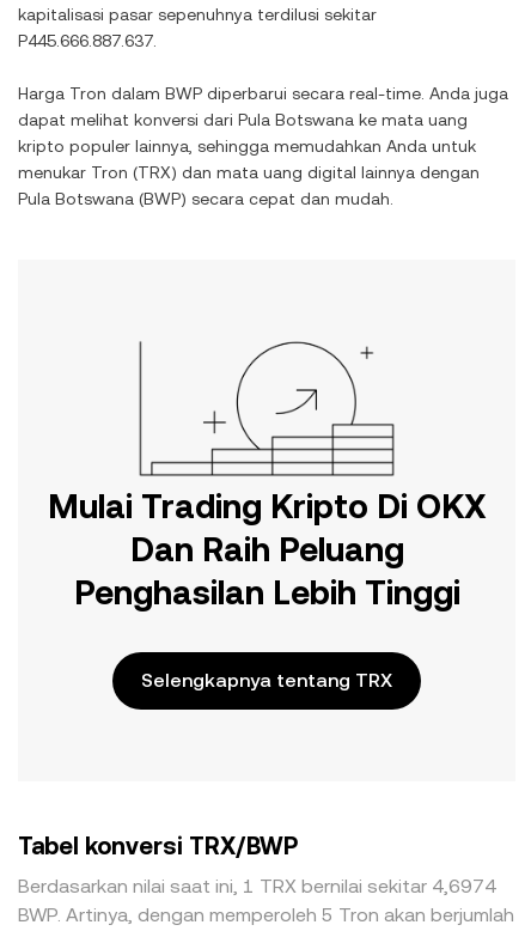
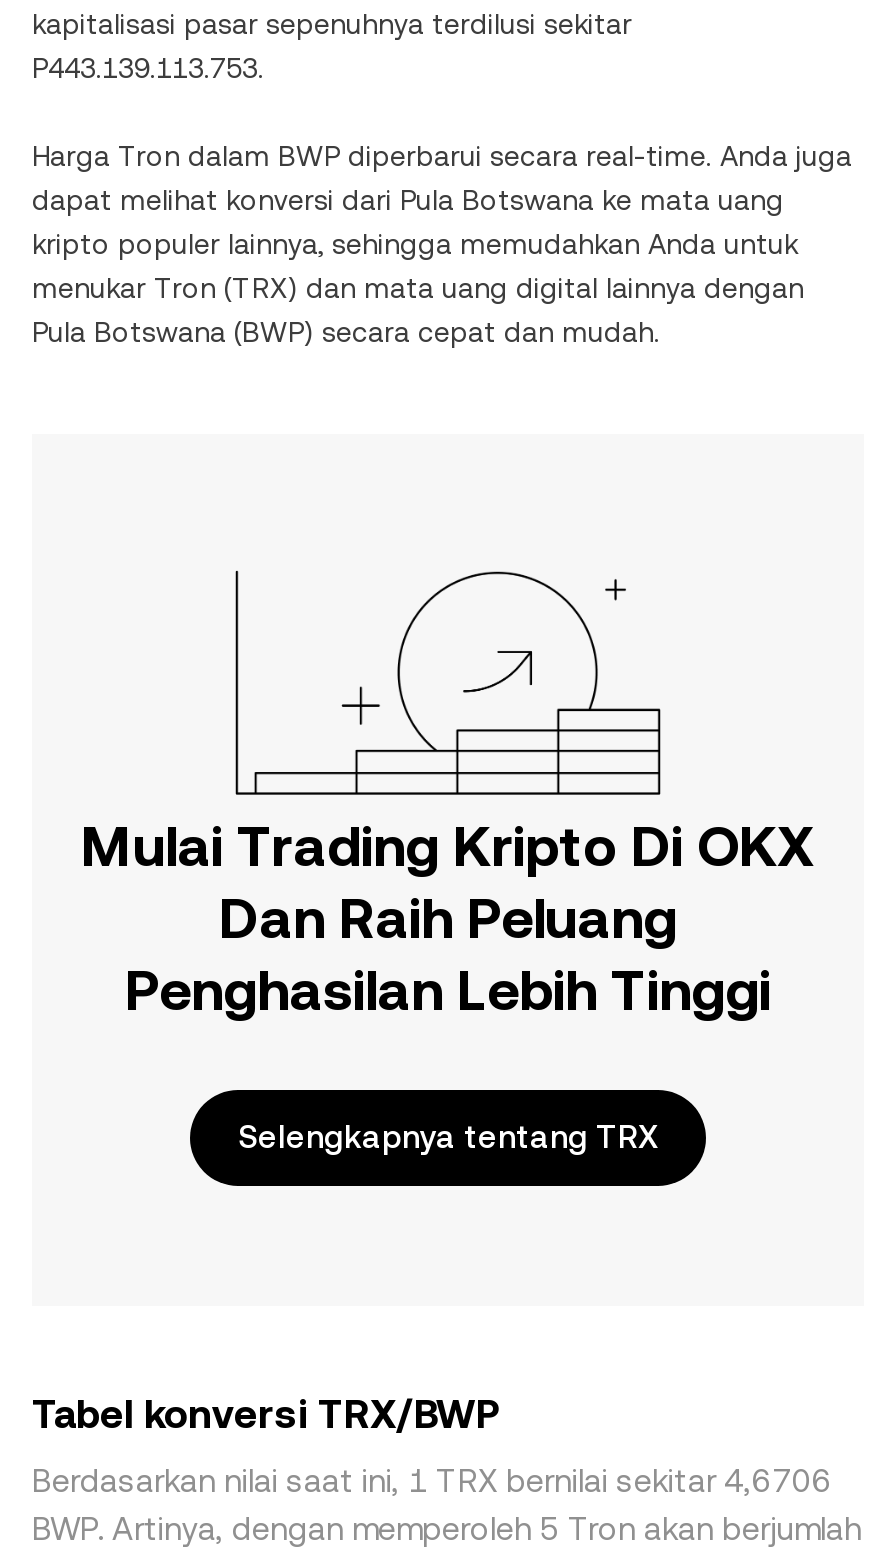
- P445.666.887.637.
+ P443.139.113.753.

- Berdasarkan nilai saat ini, 1 TRX bernilai sekitar 4,6974
+ Berdasarkan nilai saat ini, 1 TRX bernilai sekitar 4,6706
